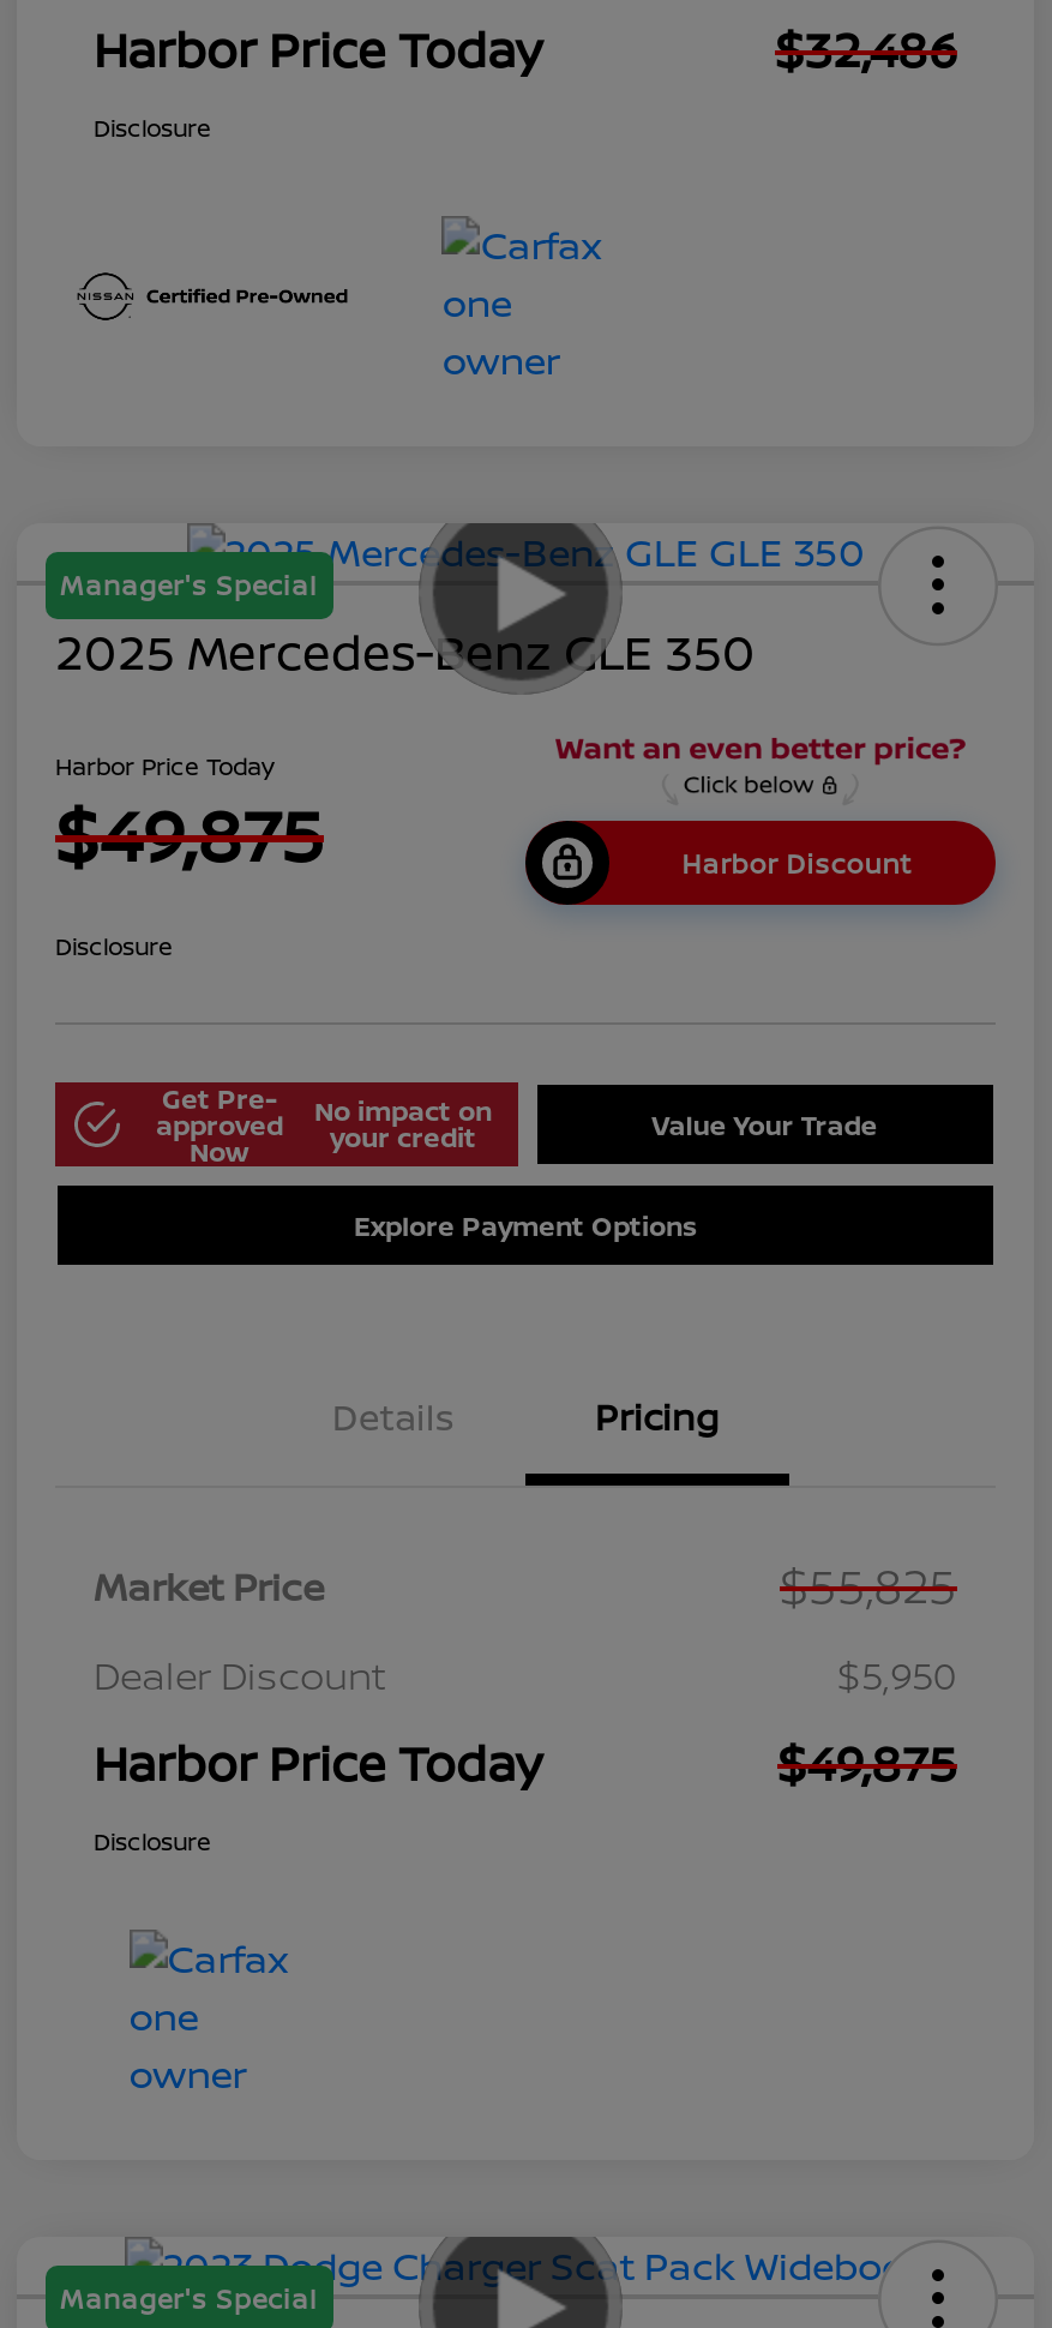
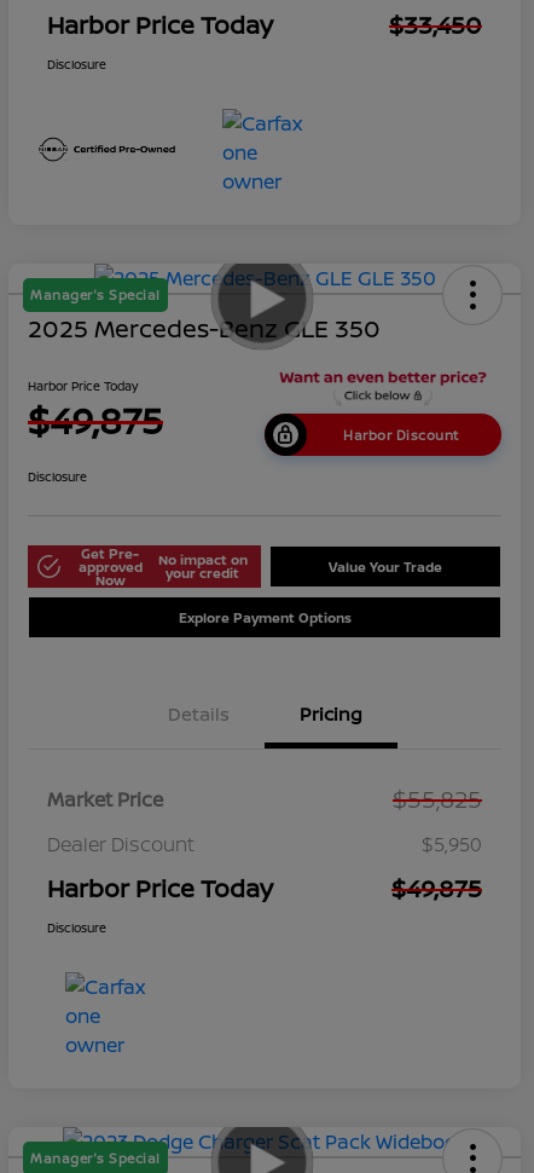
- $32,486
+ $33,450
